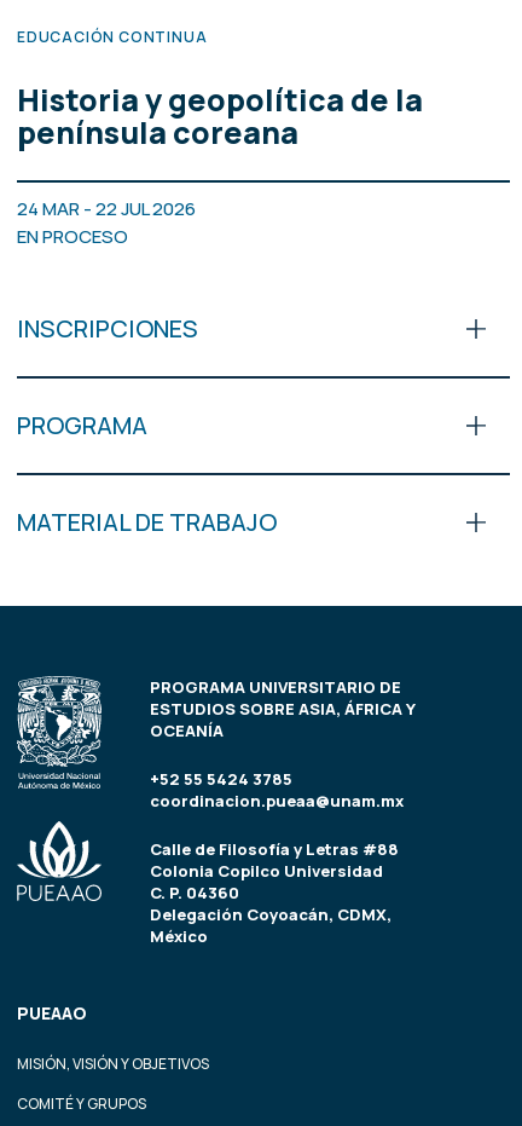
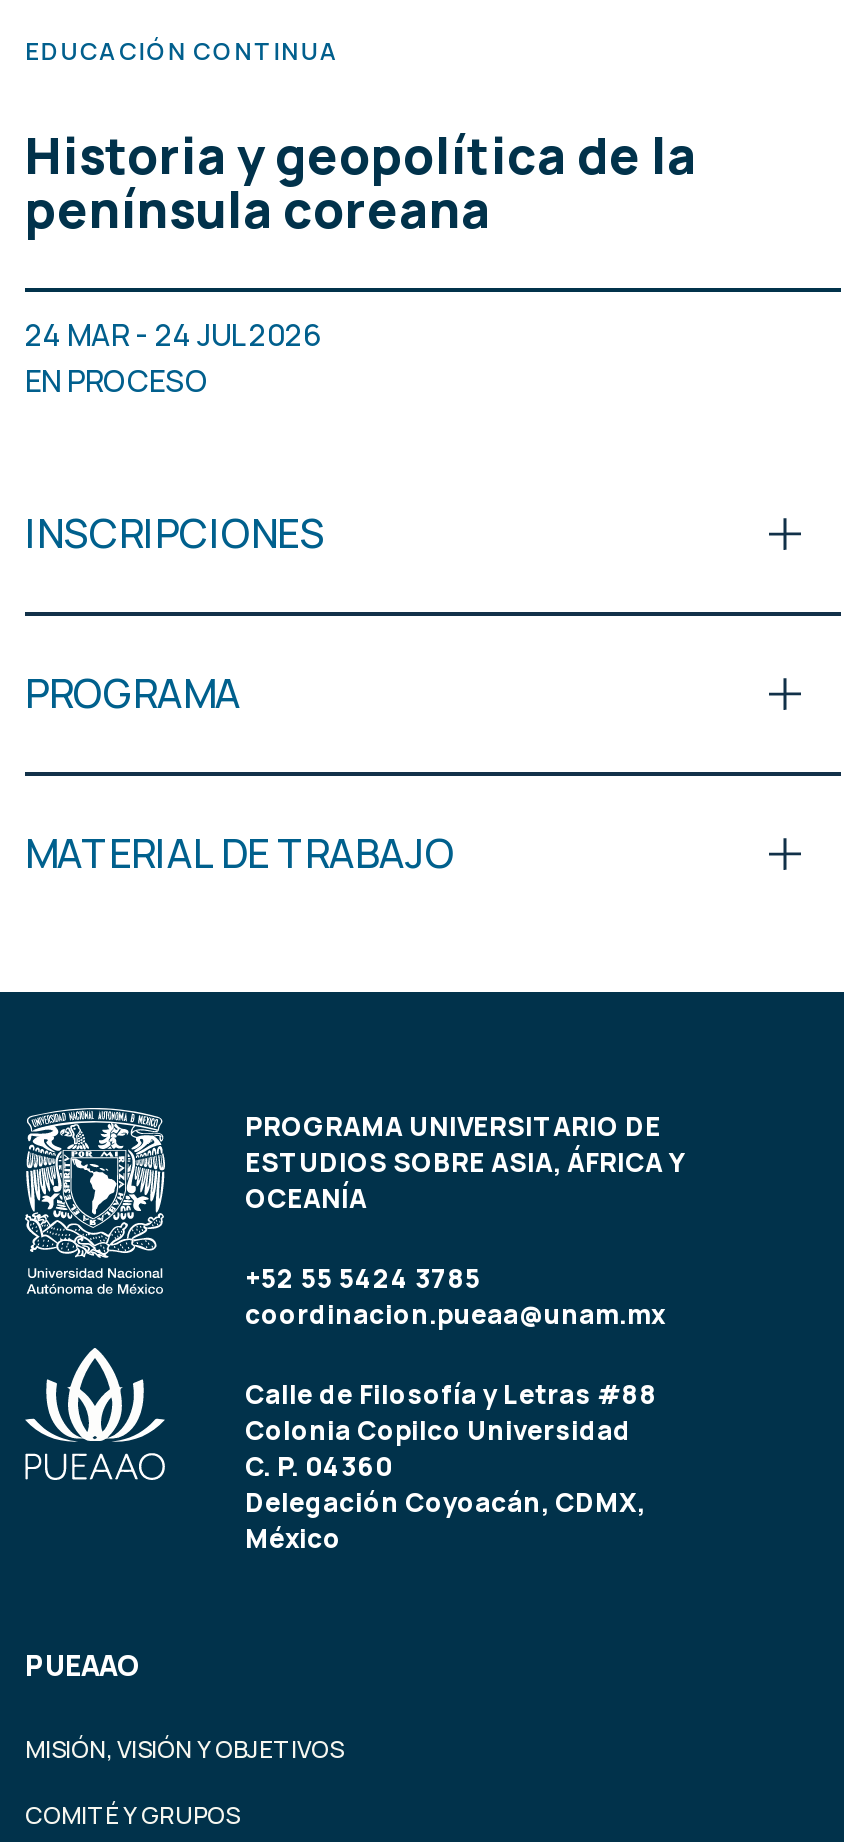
- 24 MAR - 22 JUL 2026
+ 24 MAR - 24 JUL 2026
